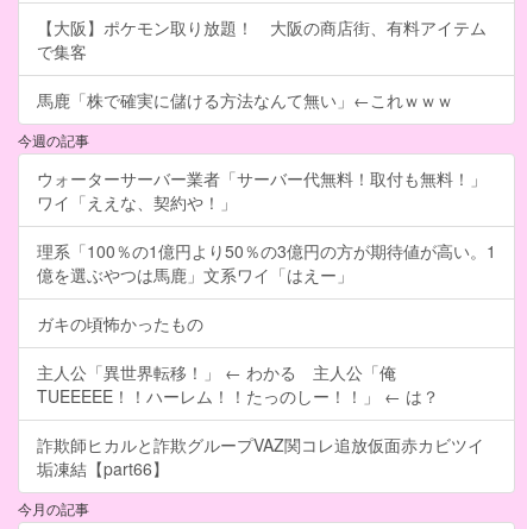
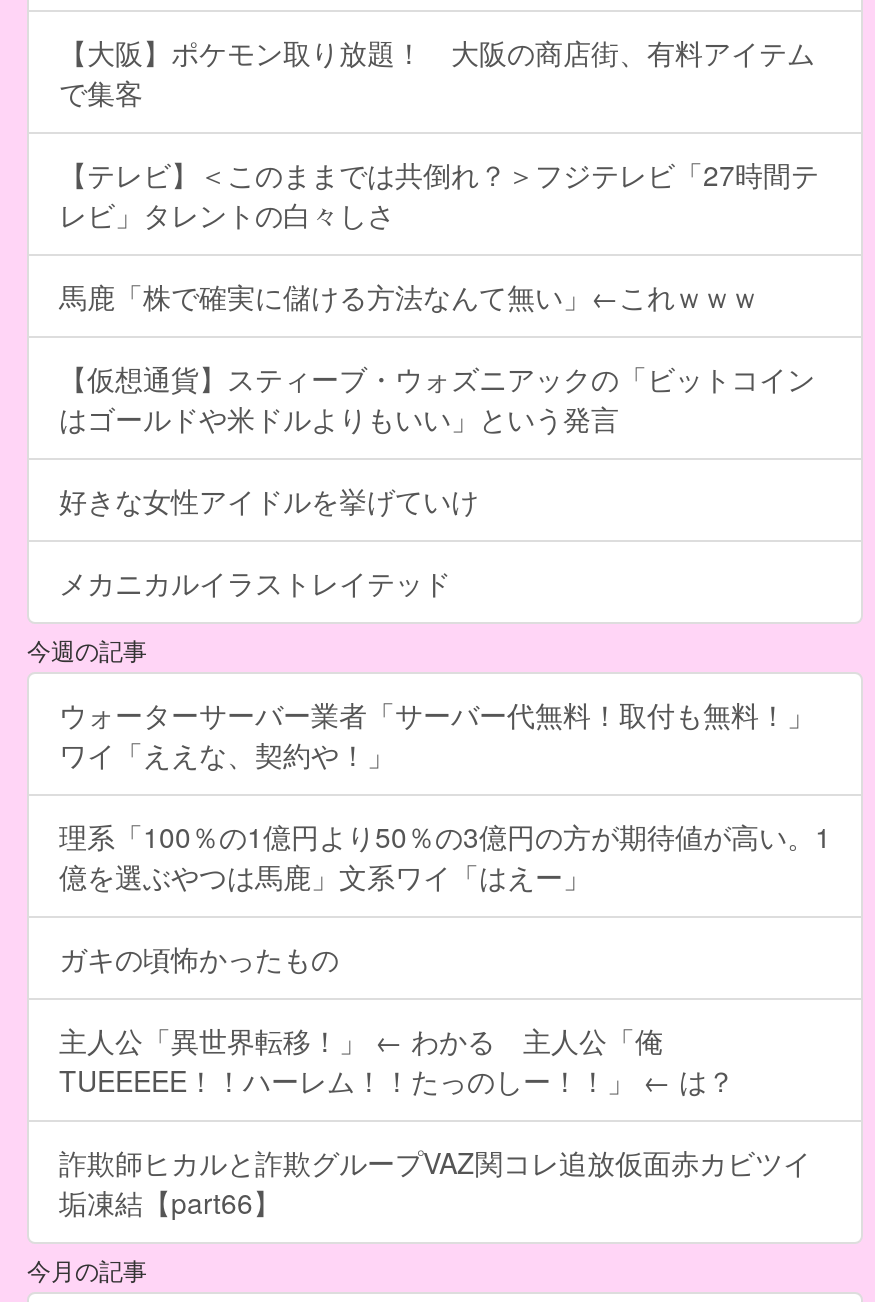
+ 【テレビ】＜このままでは共倒れ？＞フジテレビ「27時間テ
+ レビ」タレントの白々しさ

+ 【仮想通貨】スティーブ・ウォズニアックの「ビットコイン
+ はゴールドや米ドルよりもいい」という発言
+ 好きな女性アイドルを挙げていけ
+ メカニカルイラストレイテッド
